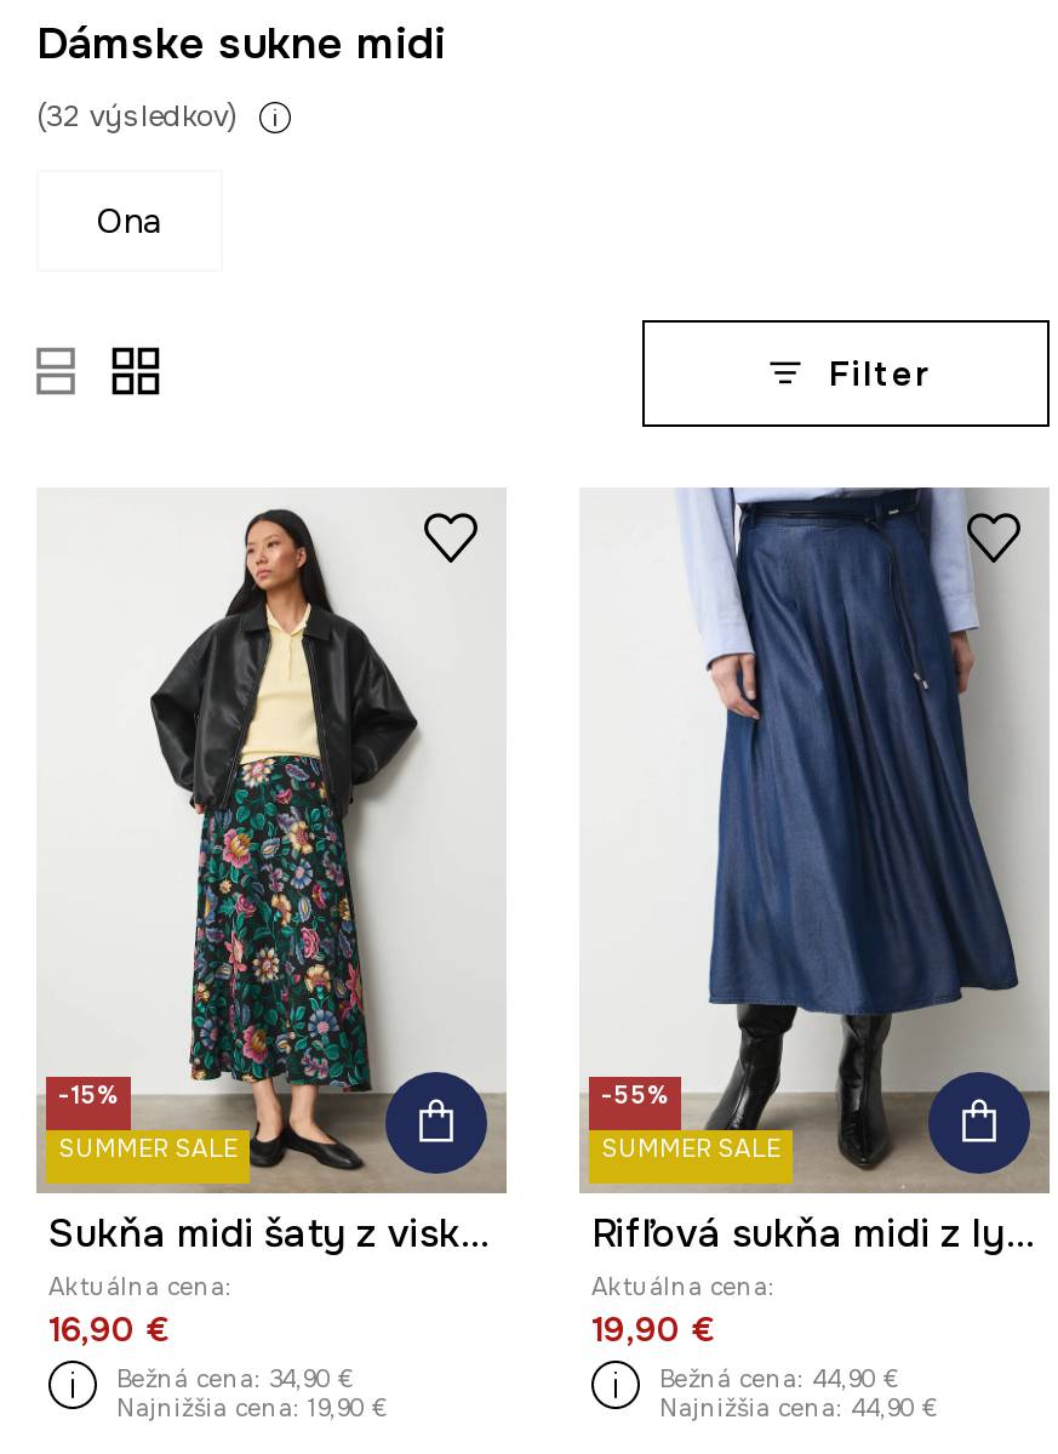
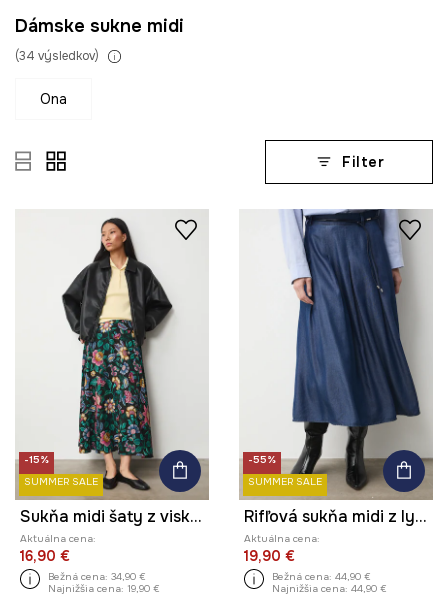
- (32 výsledkov)
+ (34 výsledkov)
